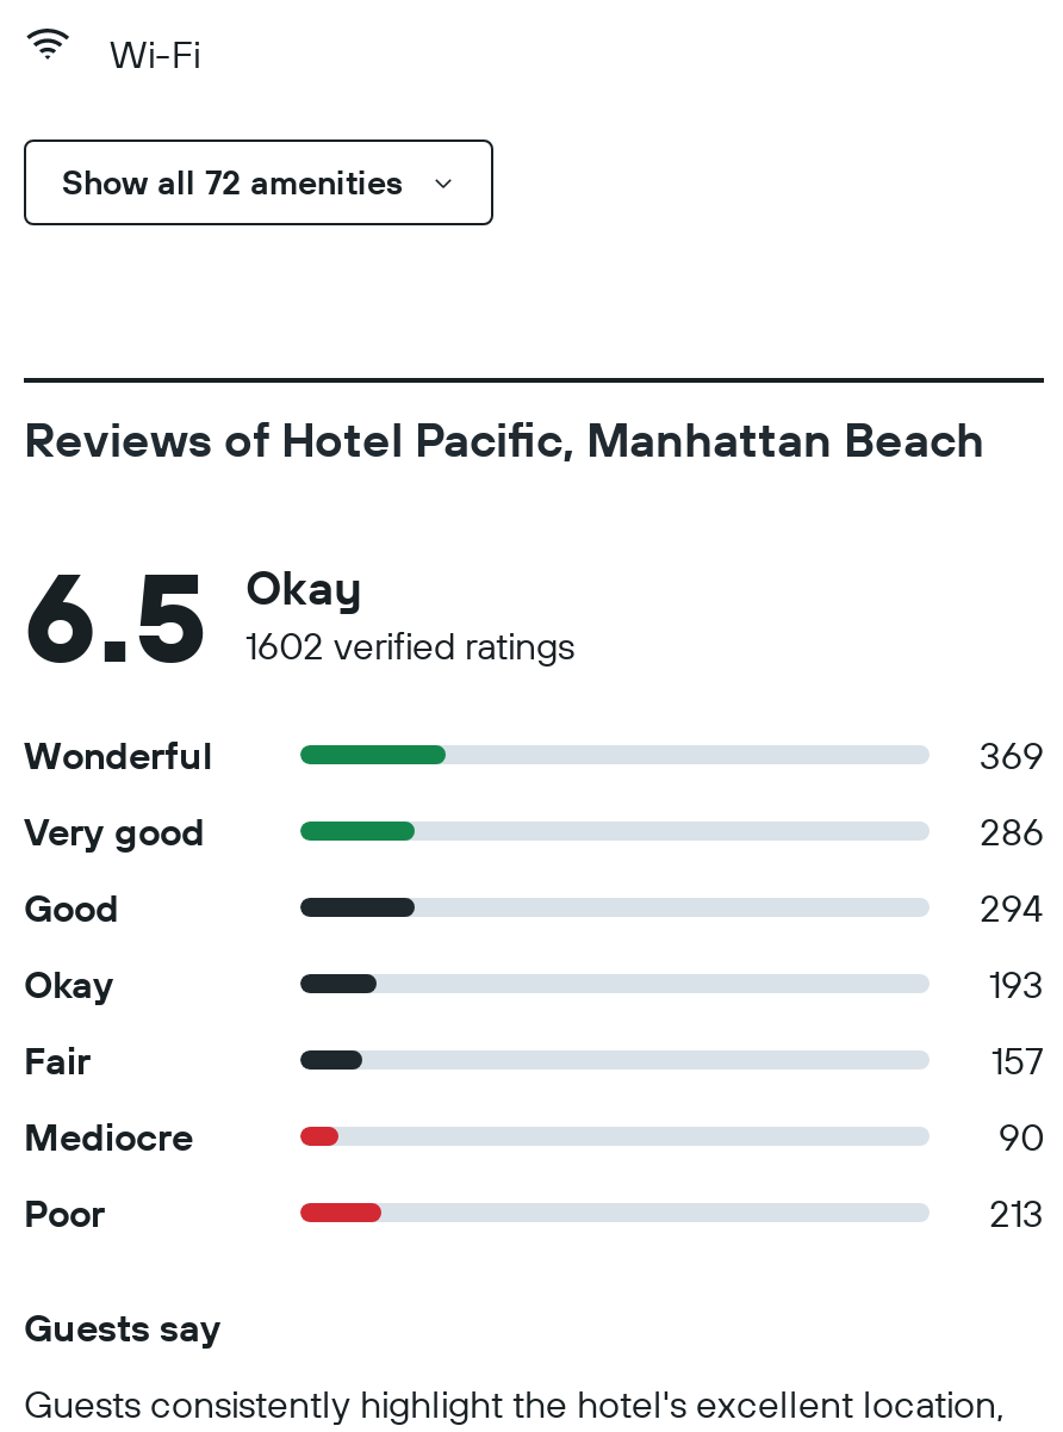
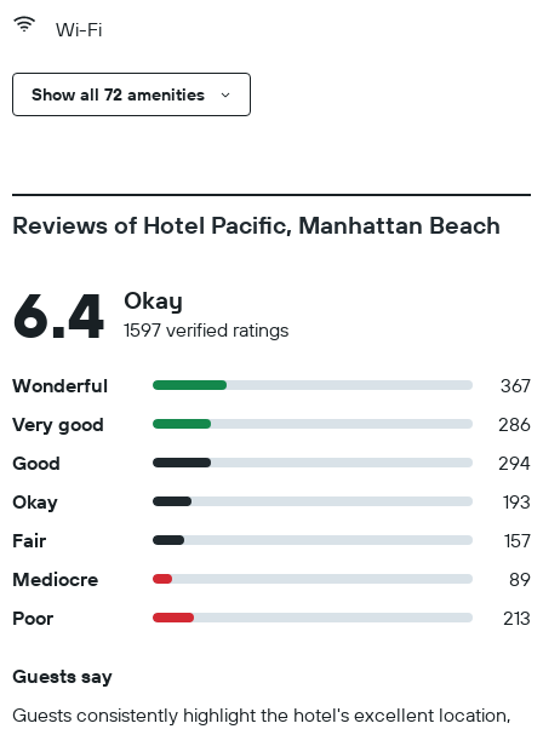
- 6.5
+ 6.4

- 1602 verified ratings
+ 1597 verified ratings

- 369
+ 367

- 90
+ 89
